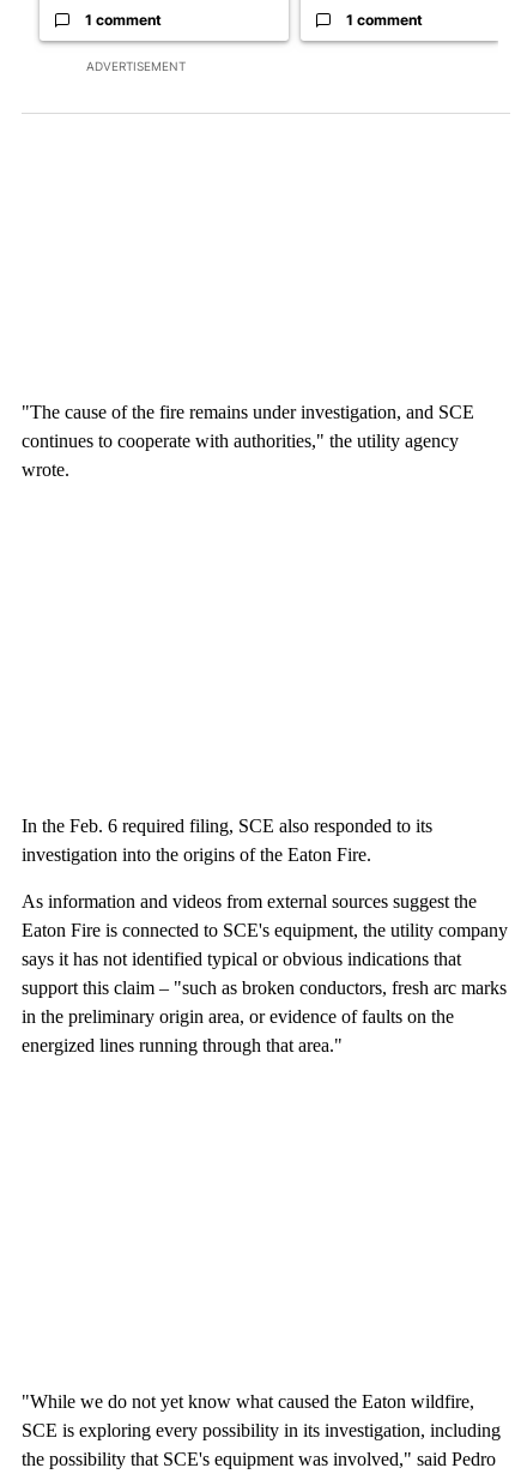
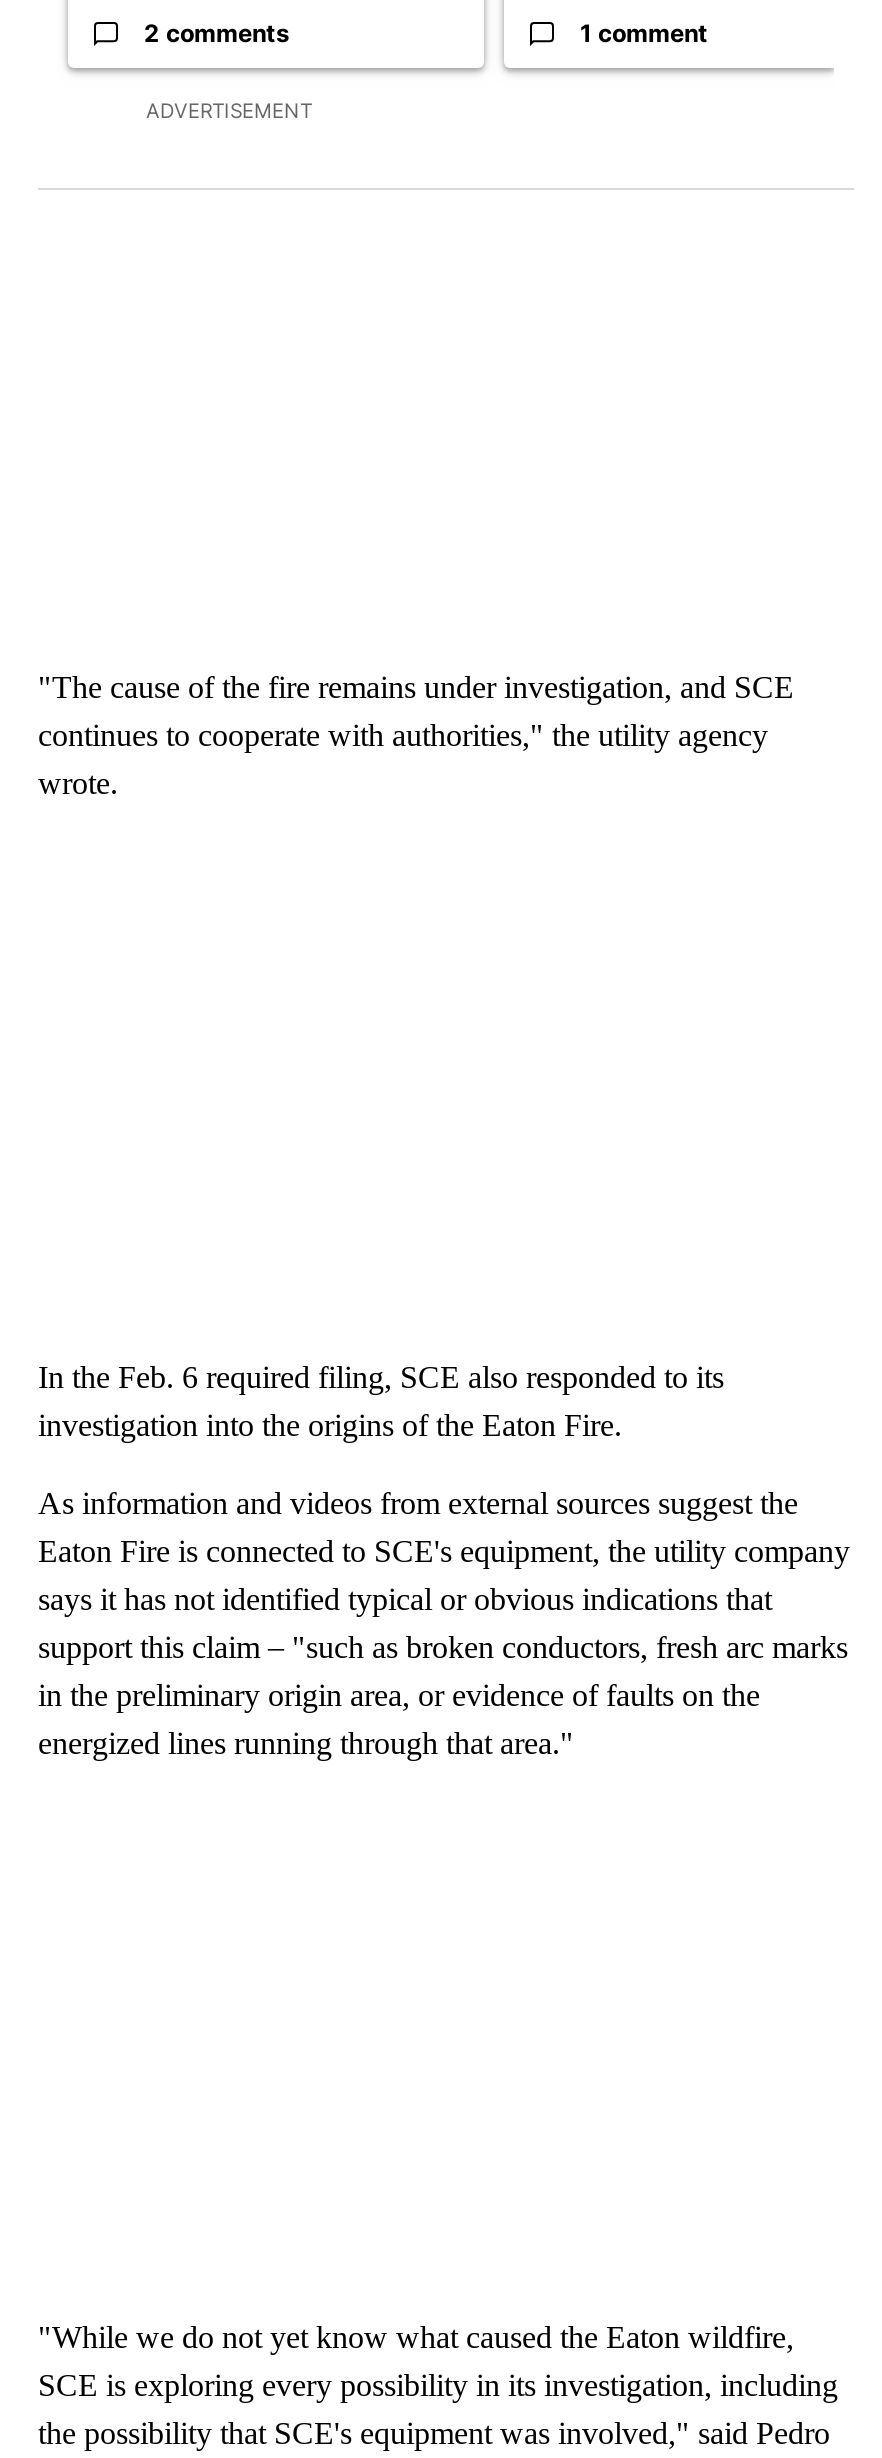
- 1 comment
+ 2 comments
